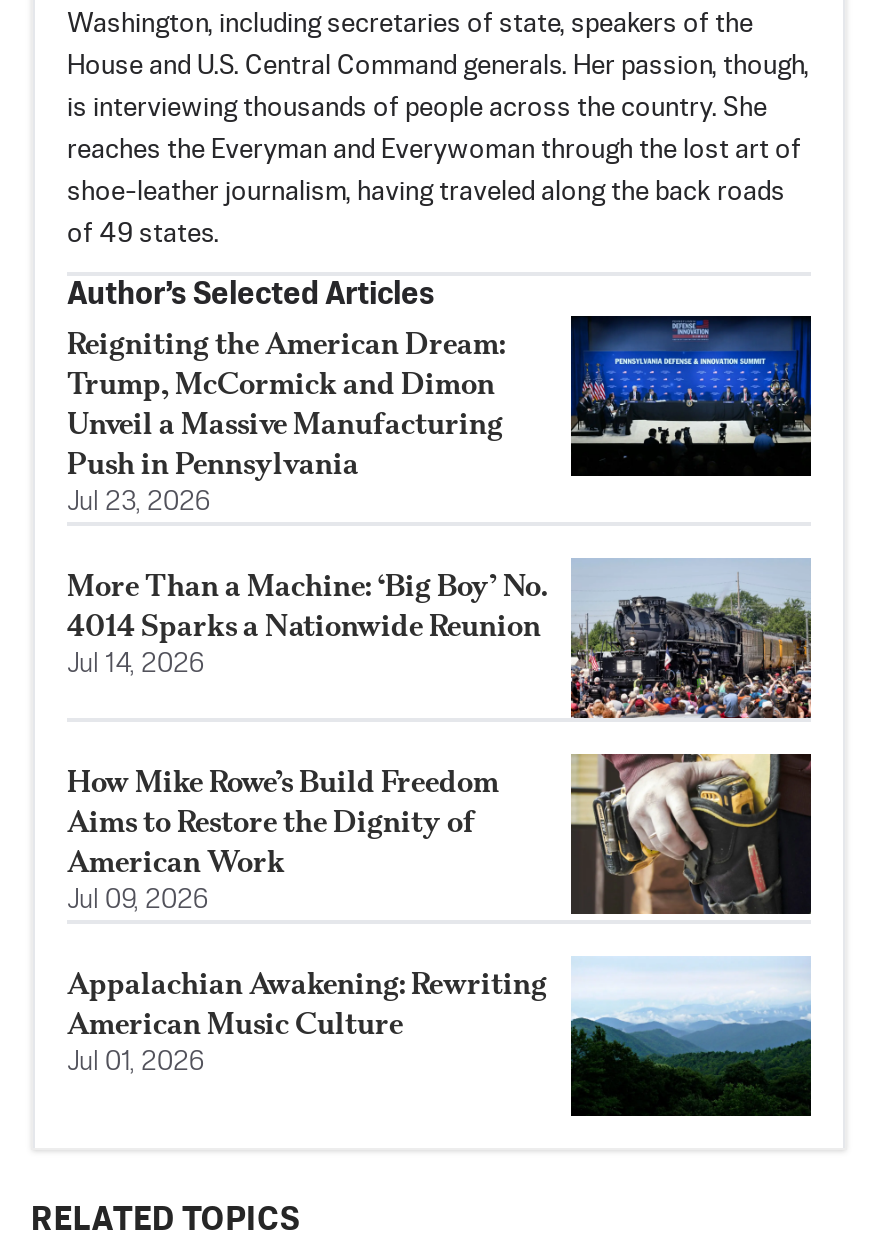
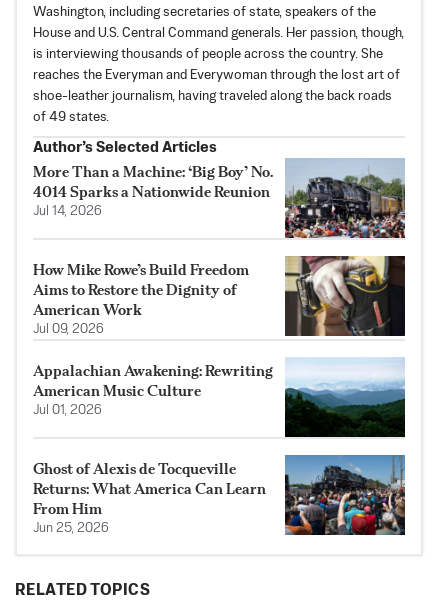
- [image]
- Reigniting the American Dream:
- Trump, McCormick and Dimon
- Unveil a Massive Manufacturing
- Push in Pennsylvania
- Jul 23, 2026

moved up: [image] | More Than a Machine: ‘Big Boy’ No. | 4014 Sparks a Nationwide Reunion | ... | American Music Culture | Jul 01, 2026

+ [image]
+ Ghost of Alexis de Tocqueville
+ Returns: What America Can Learn
+ From Him
+ Jun 25, 2026
